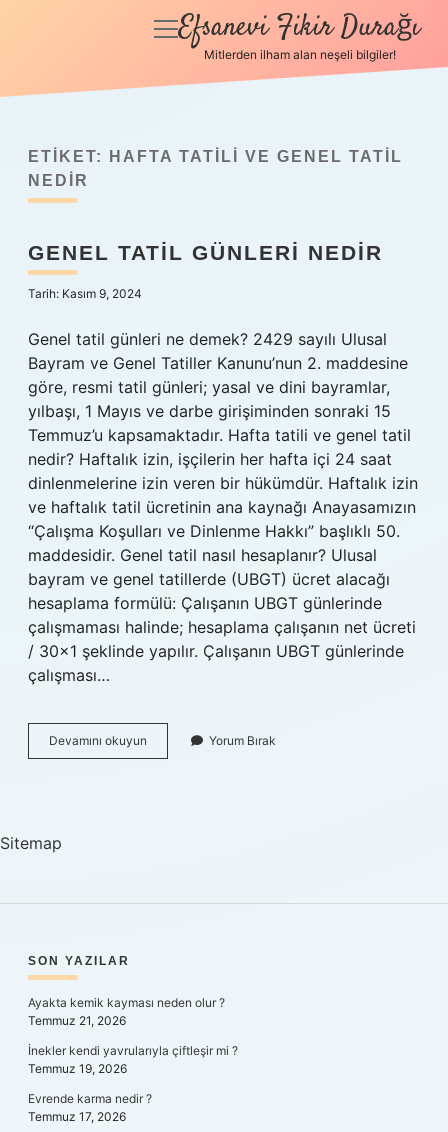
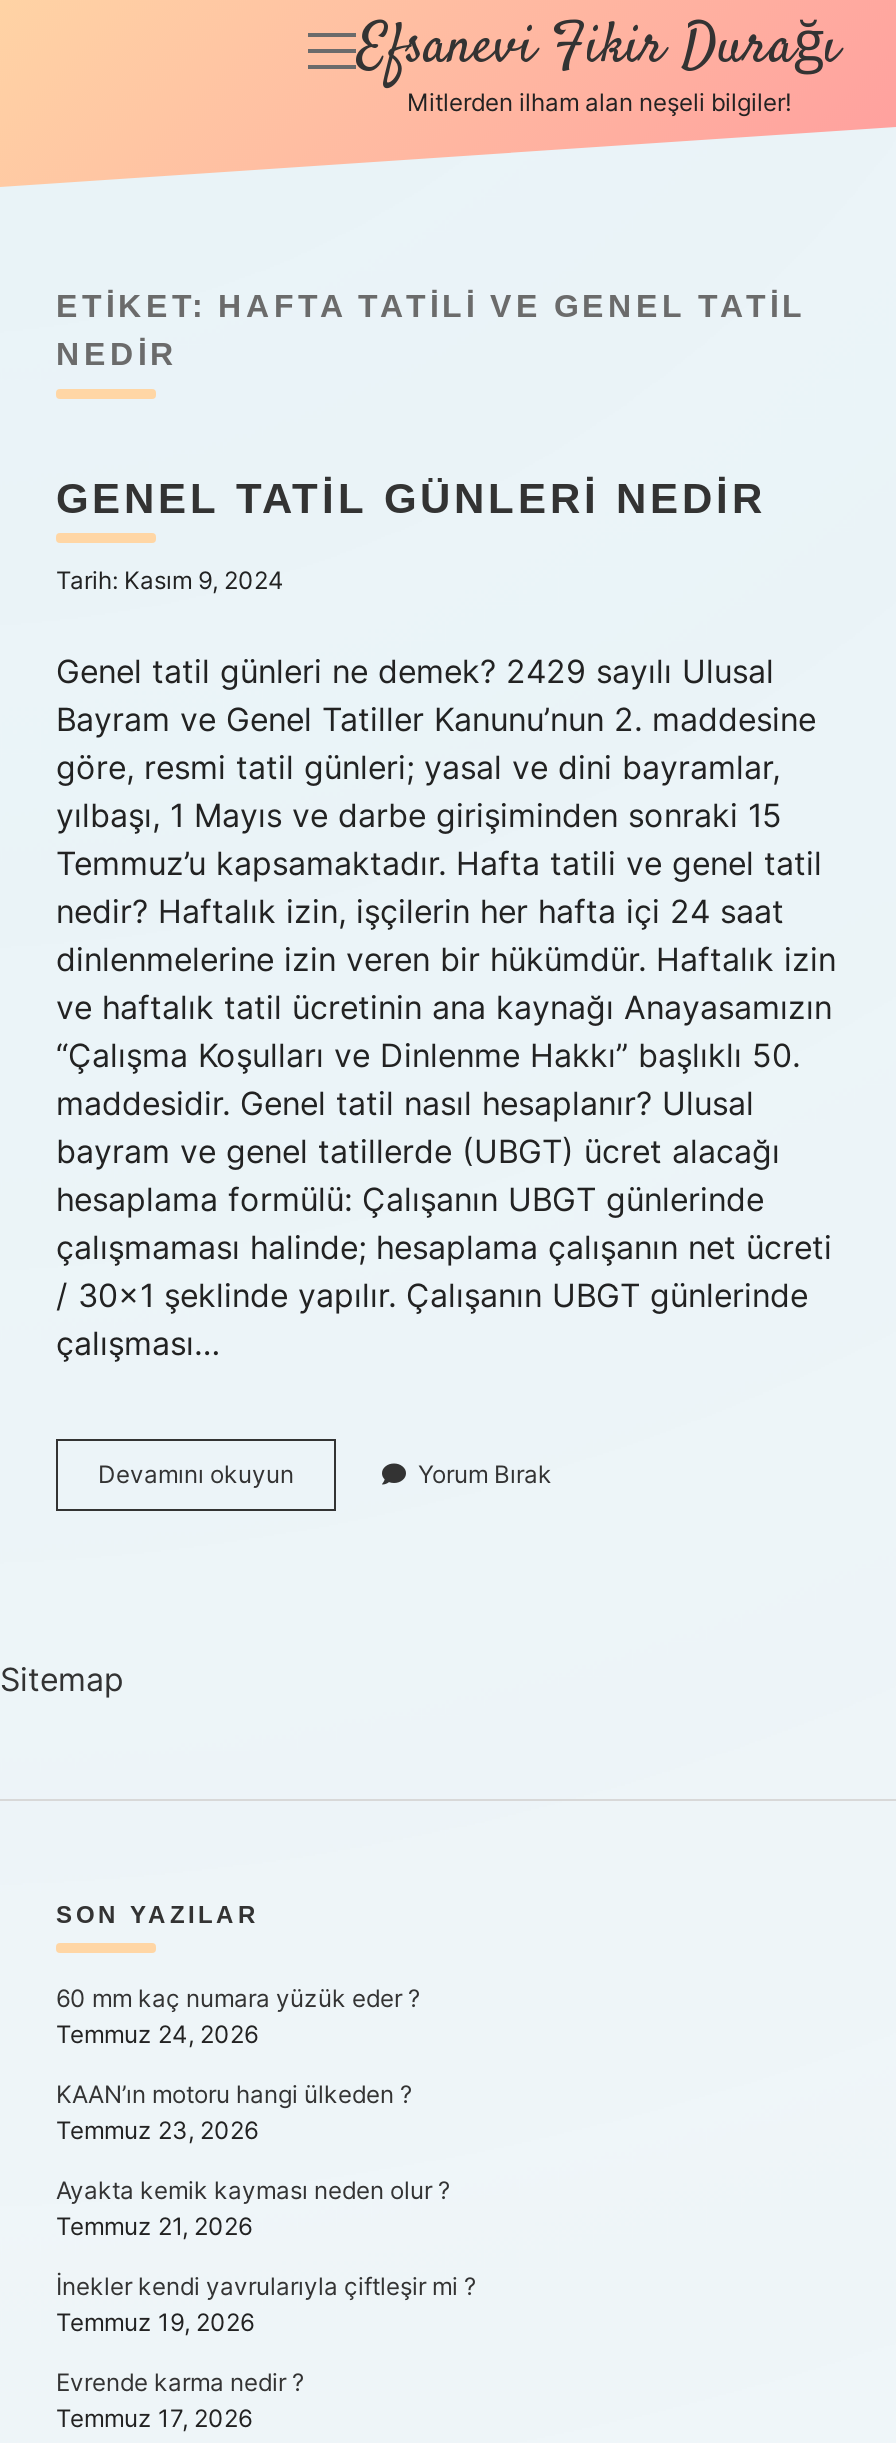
+ 60 mm kaç numara yüzük eder ?
+ Temmuz 24, 2026
+ KAAN’ın motoru hangi ülkeden ?
+ Temmuz 23, 2026
